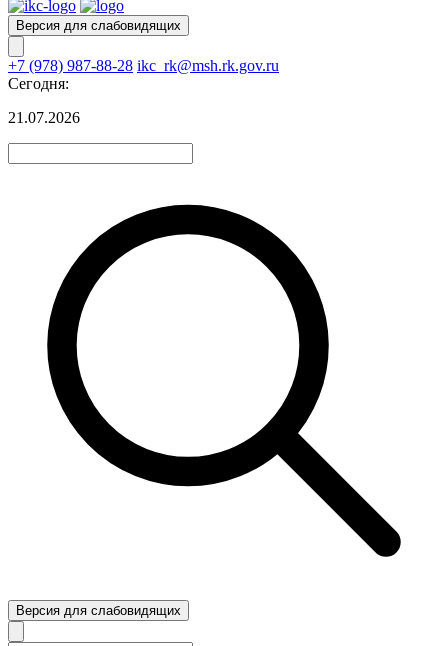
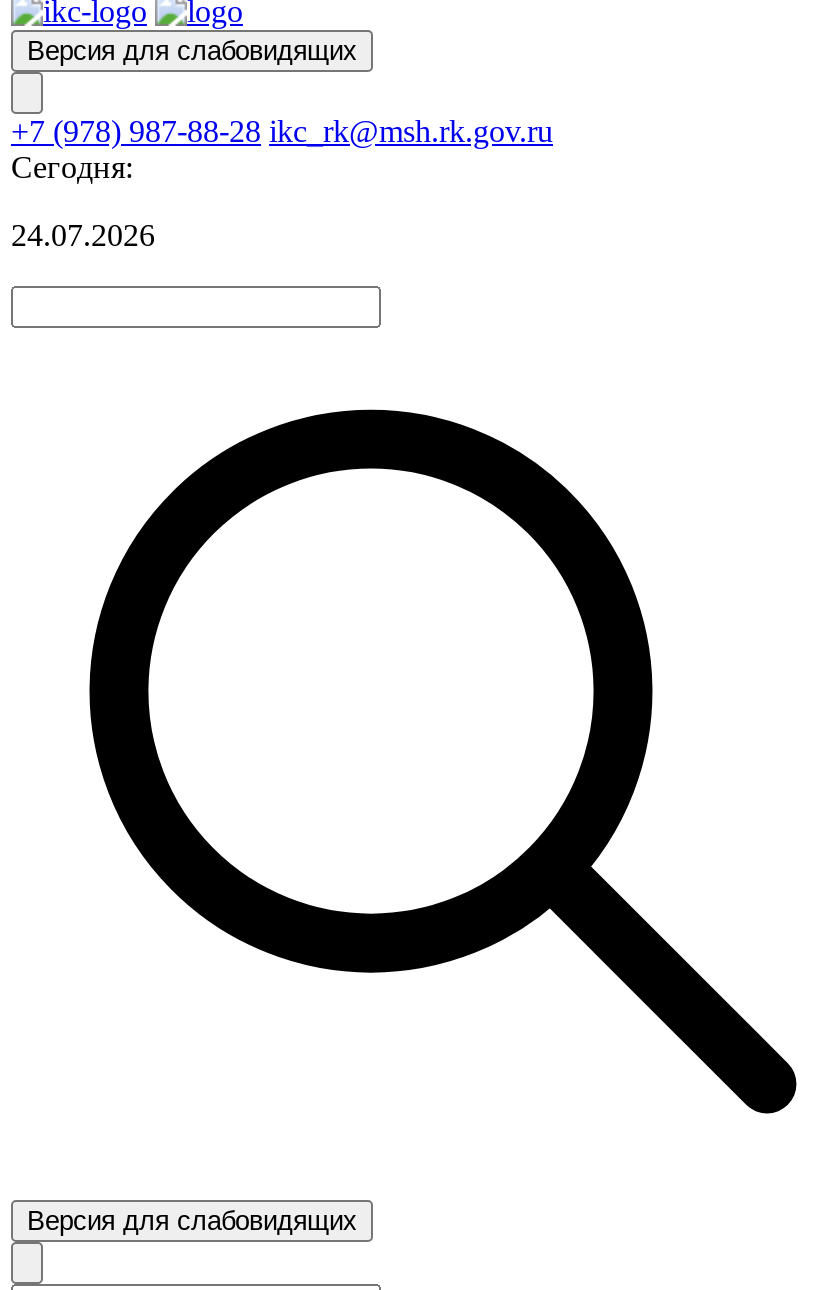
- 21.07.2026
+ 24.07.2026
